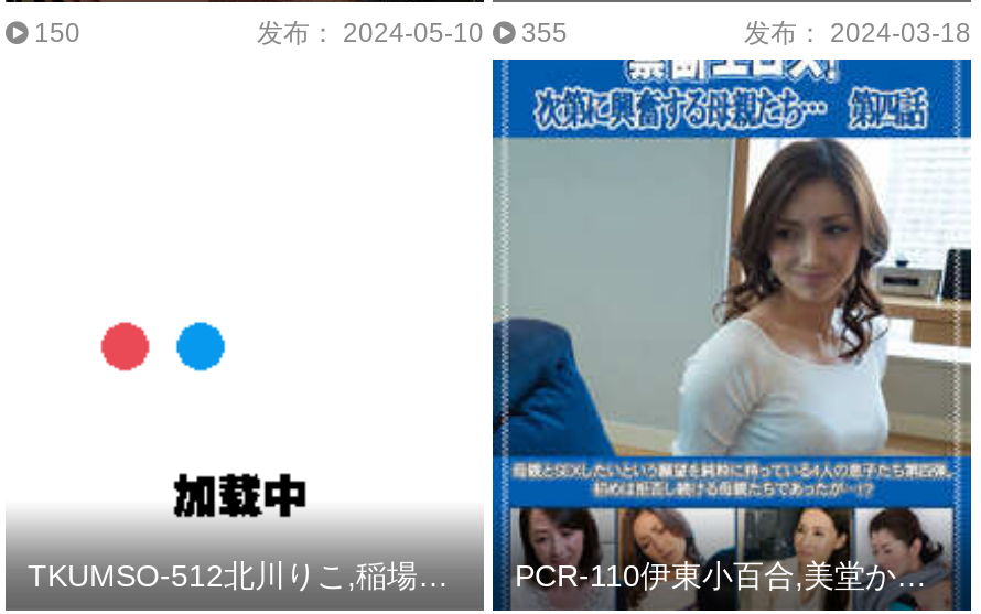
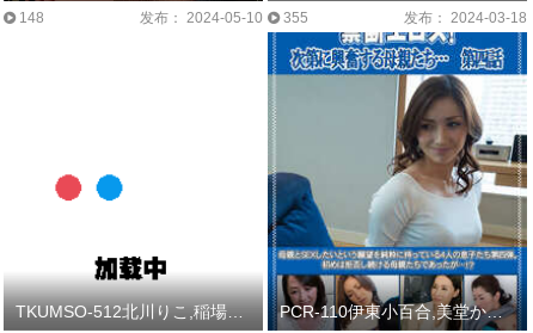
- 150
+ 148
